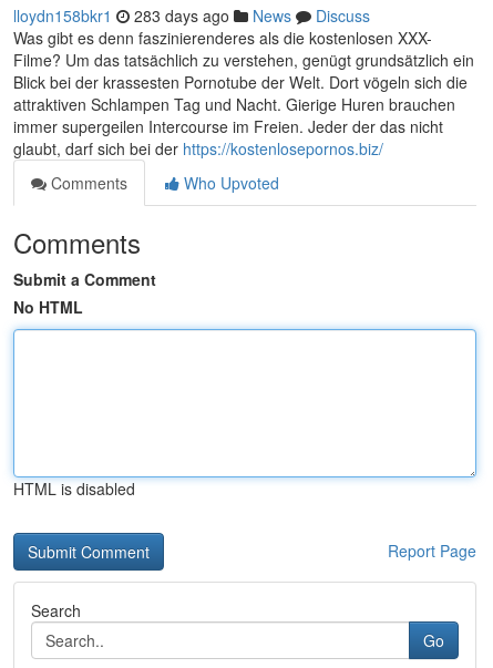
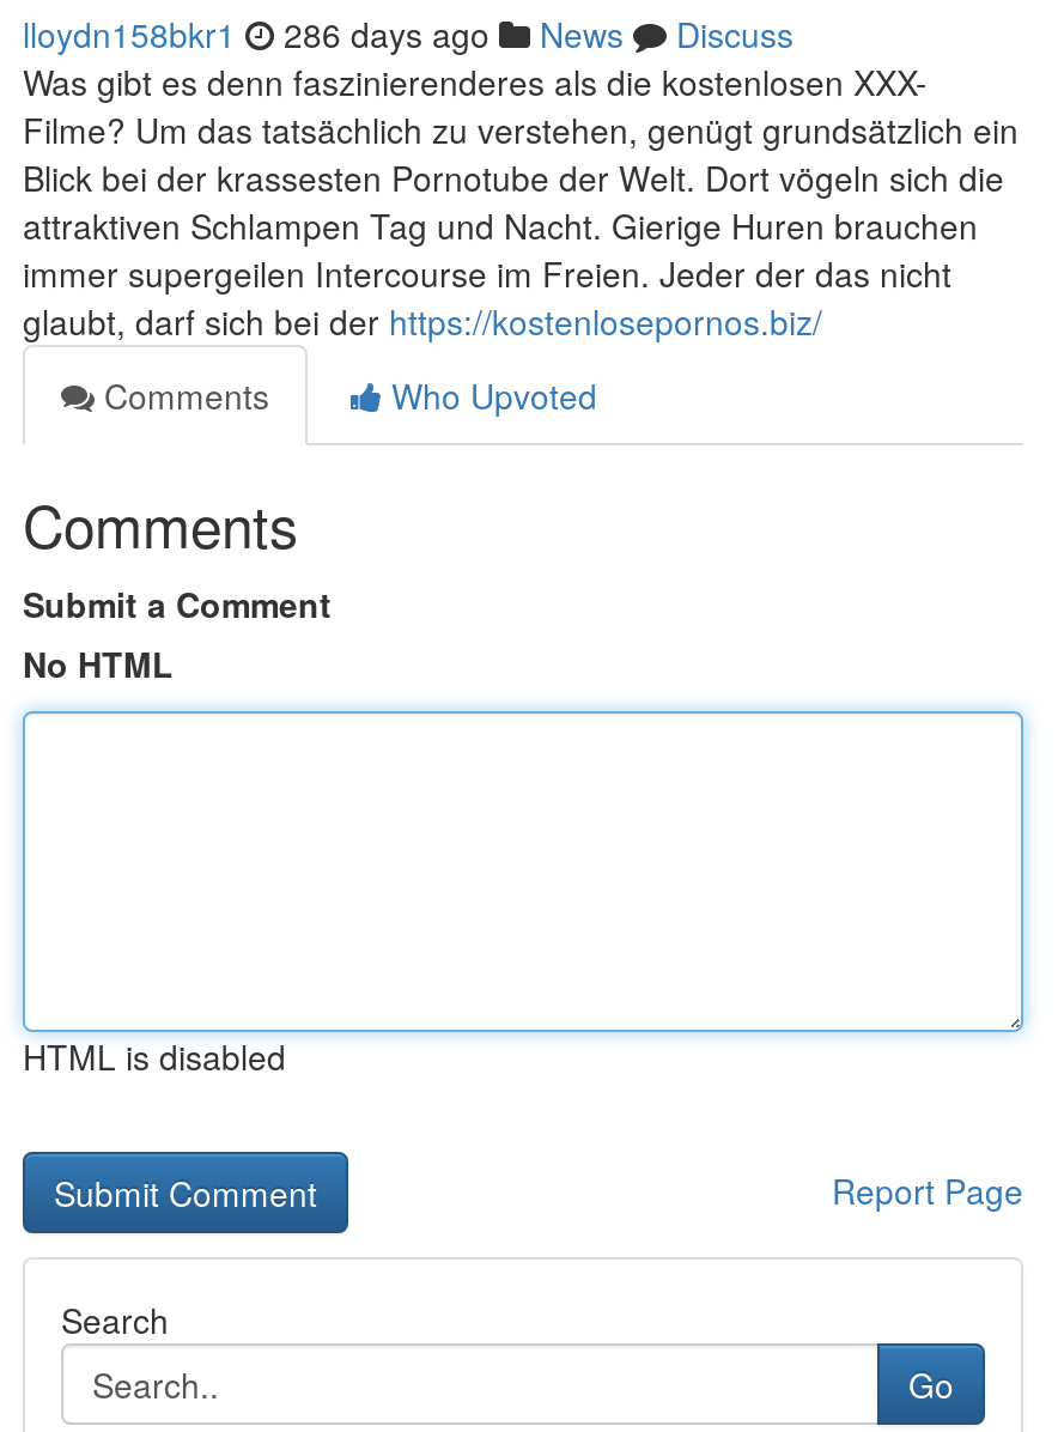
- lloydn158bkr1 283 days ago News Discuss
+ lloydn158bkr1 286 days ago News Discuss
